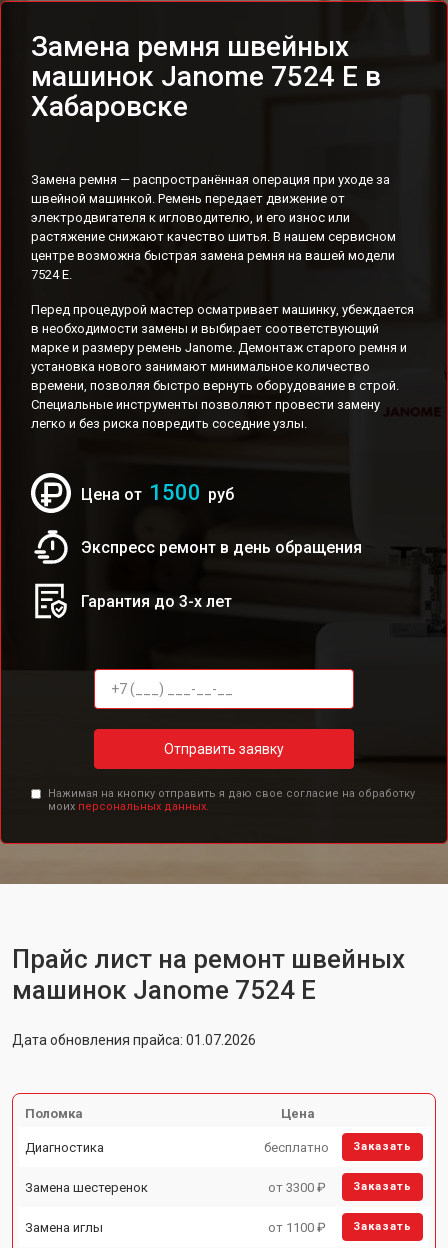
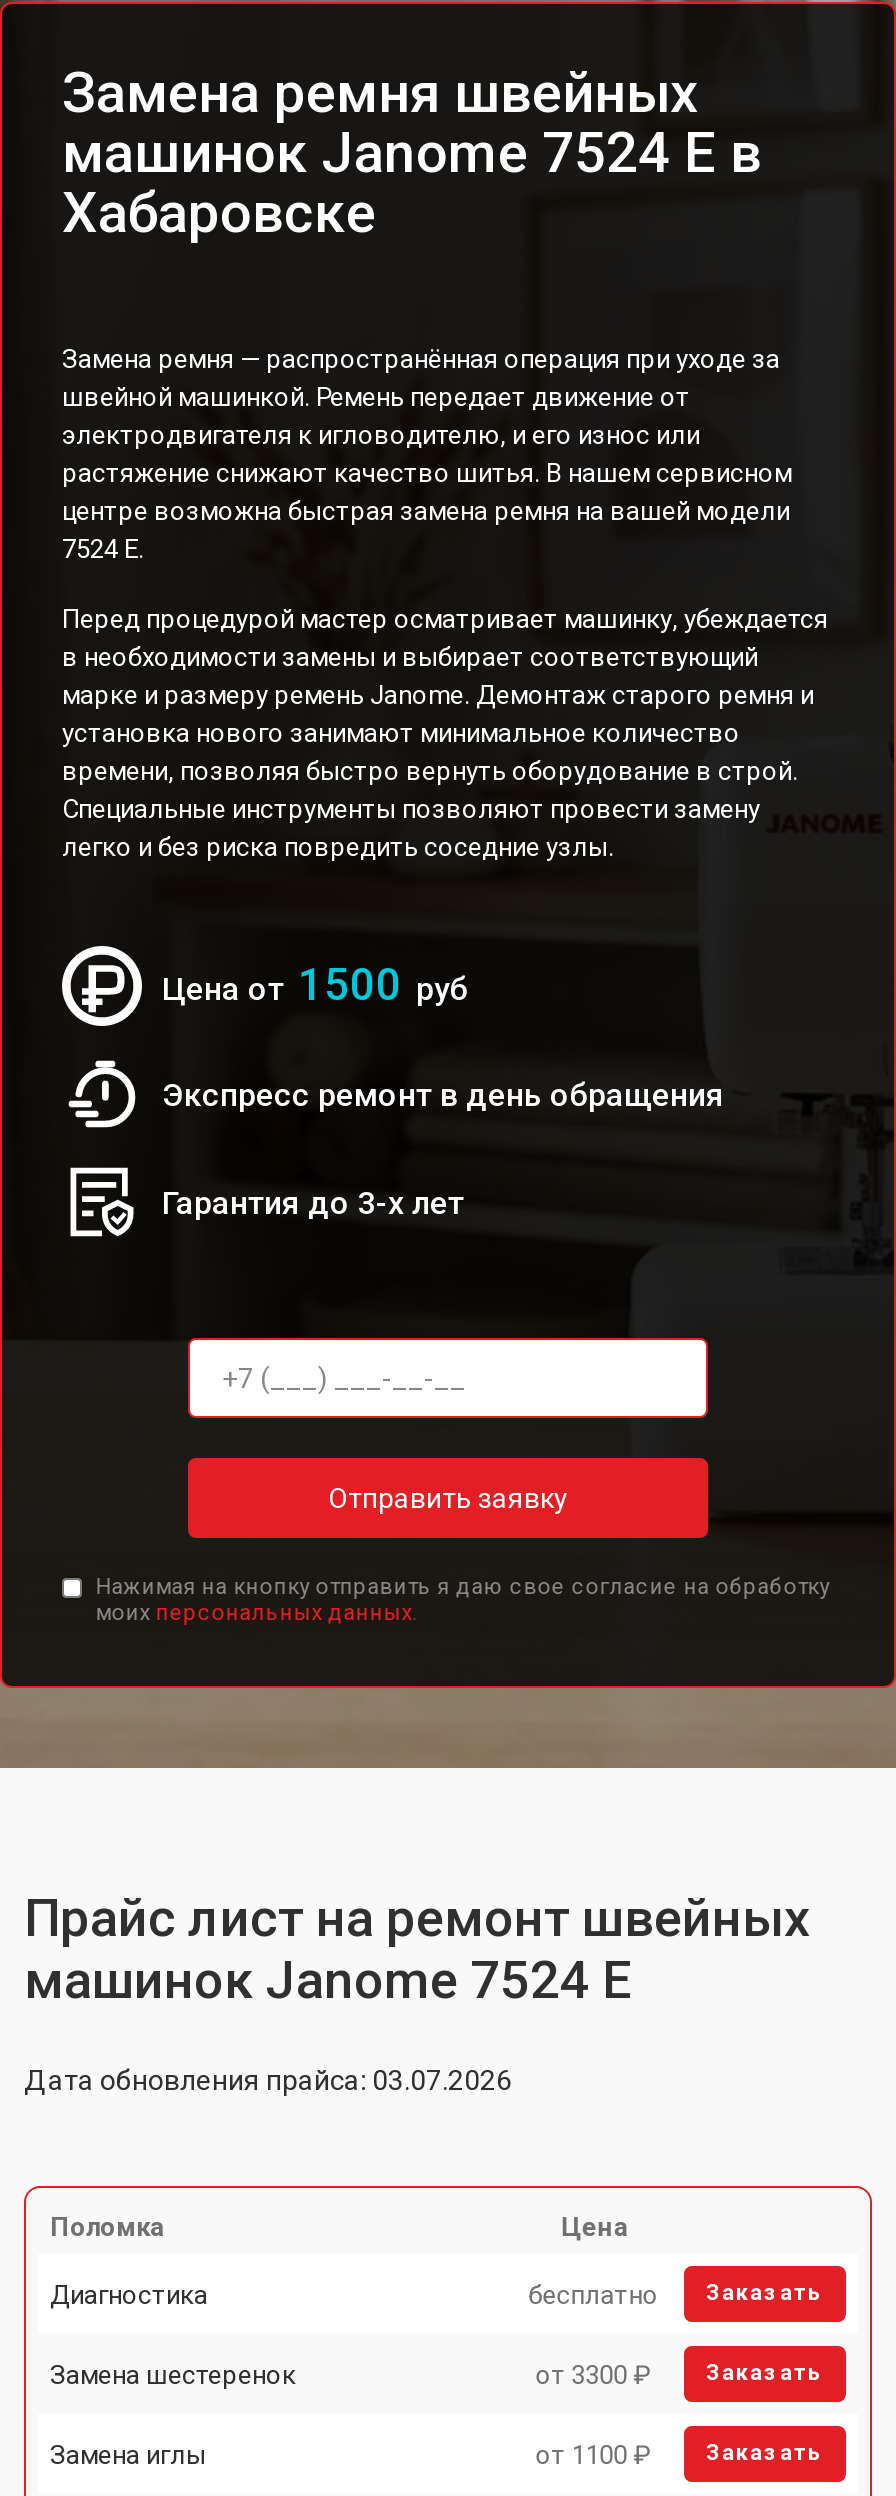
- Дата обновления прайса: 01.07.2026
+ Дата обновления прайса: 03.07.2026
